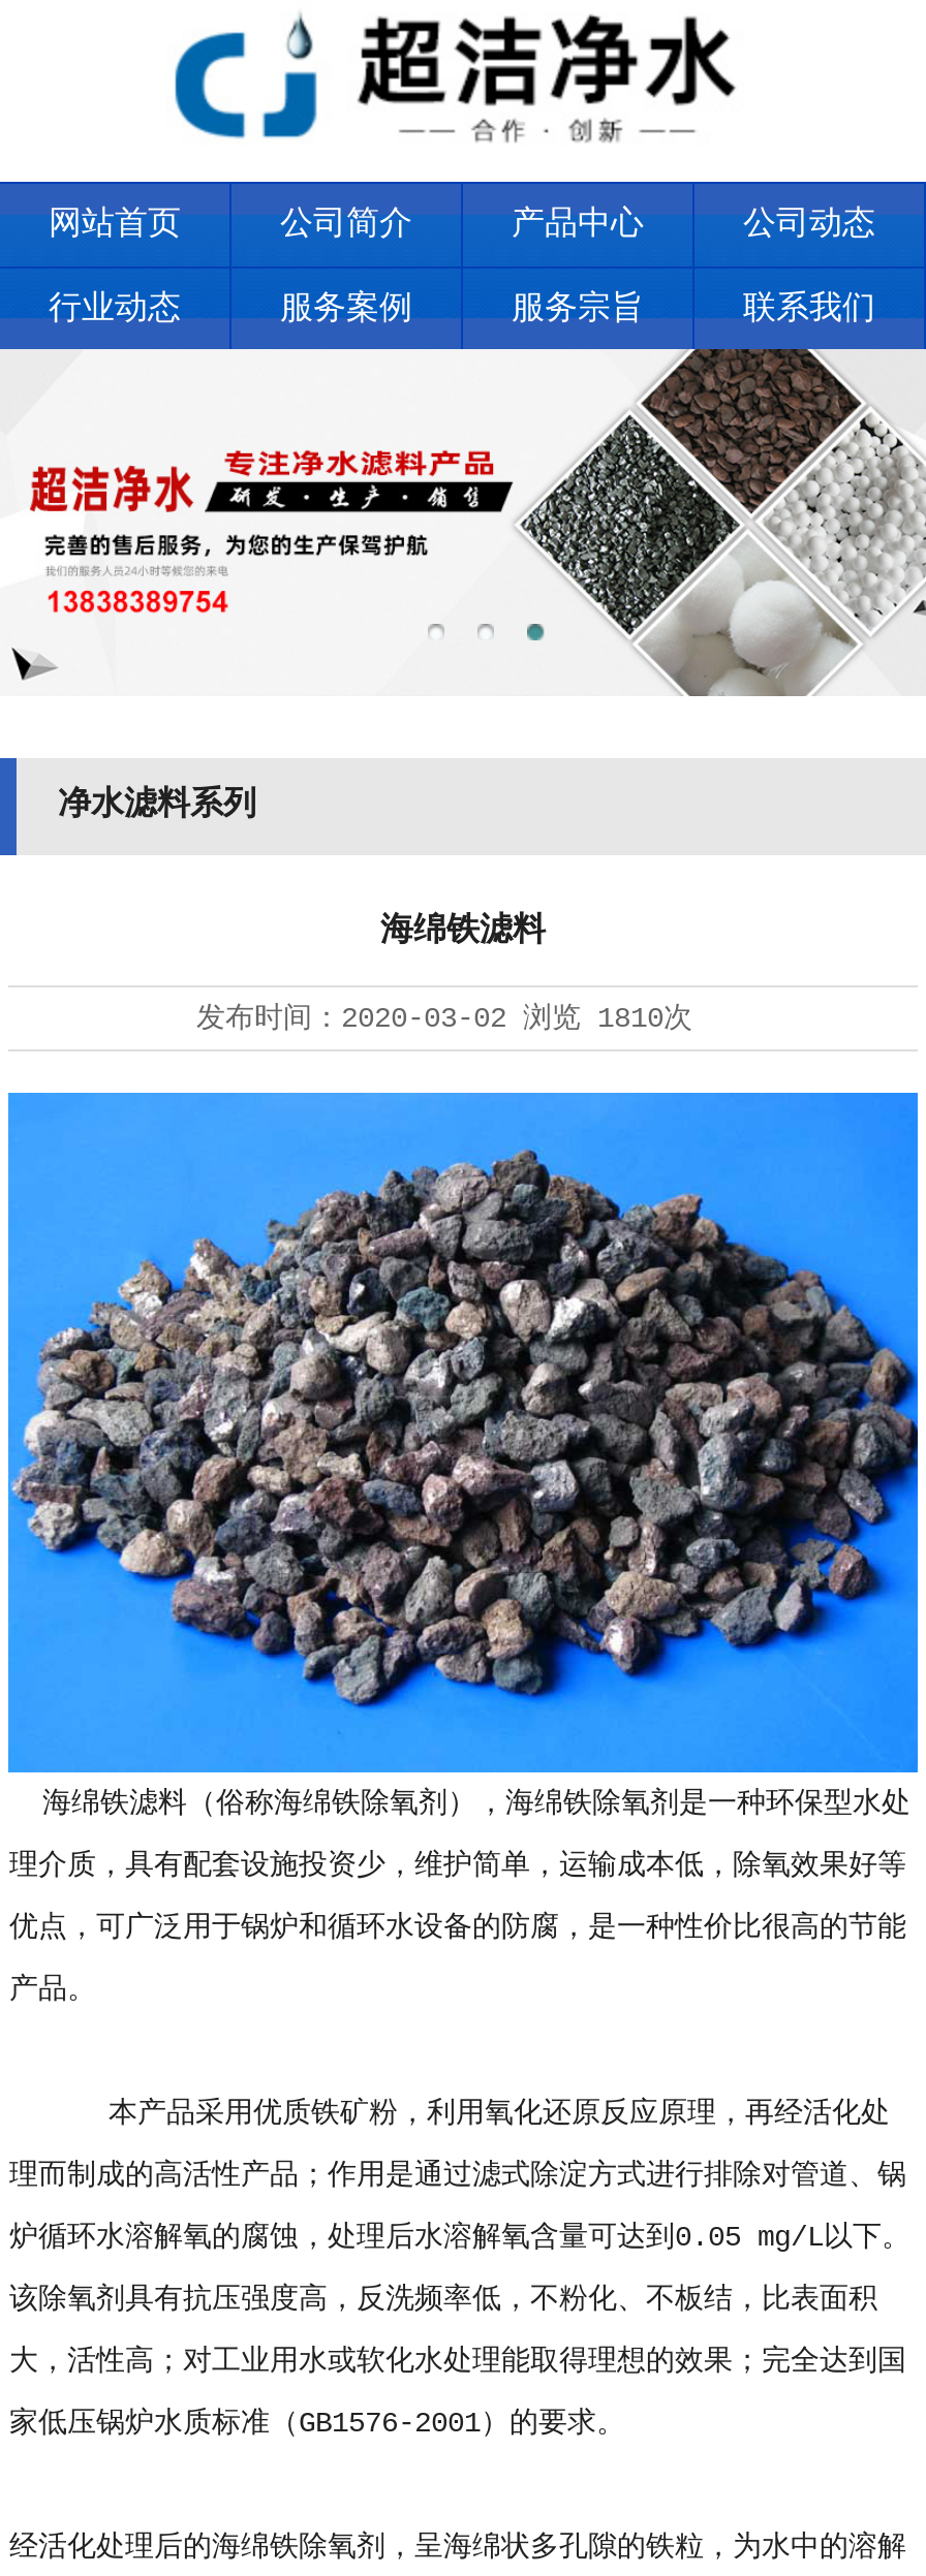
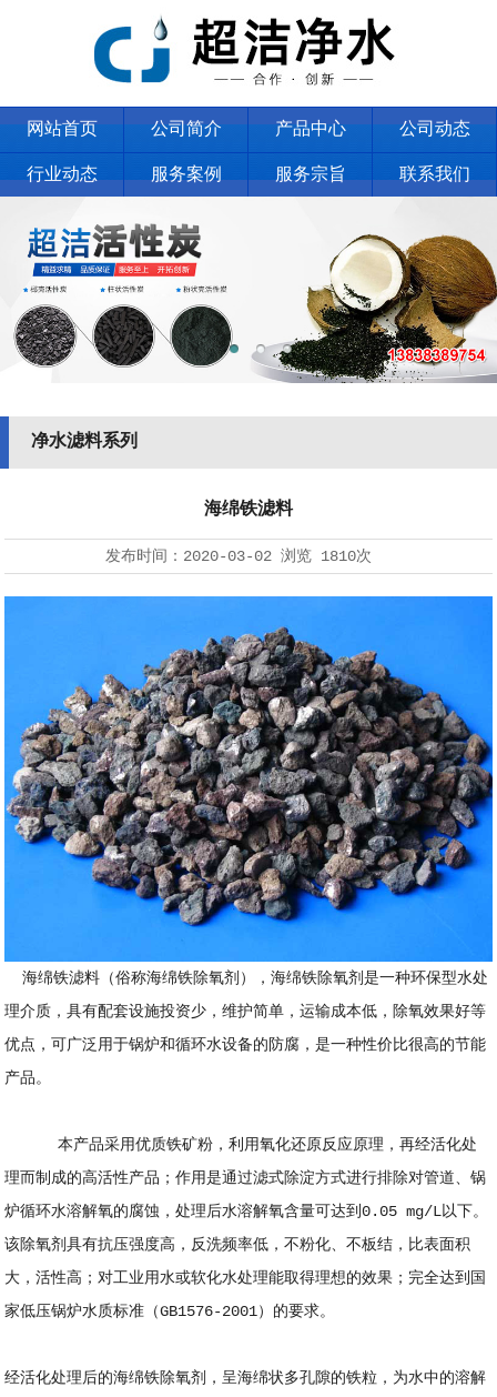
- [image]
+ [image]
